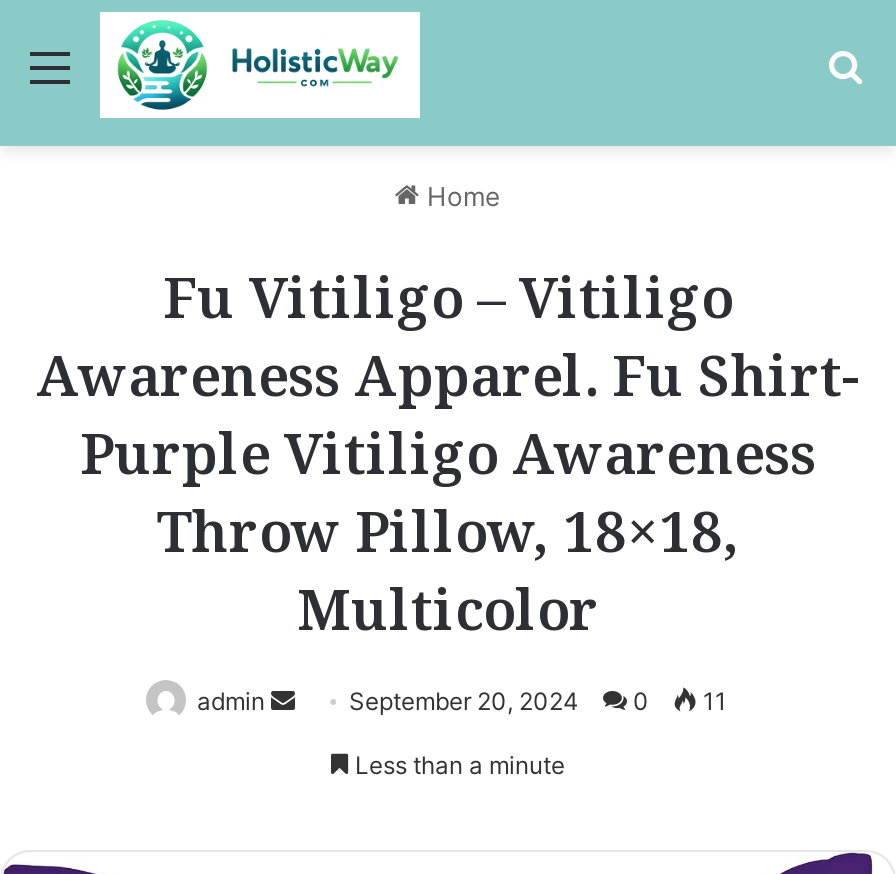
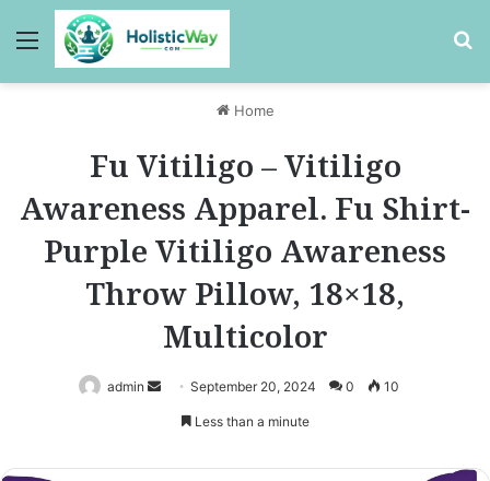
- 11
+ 10
